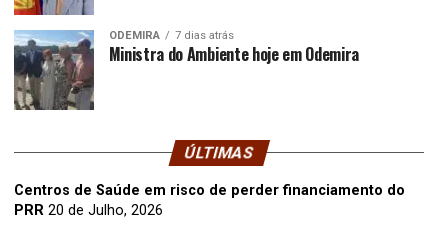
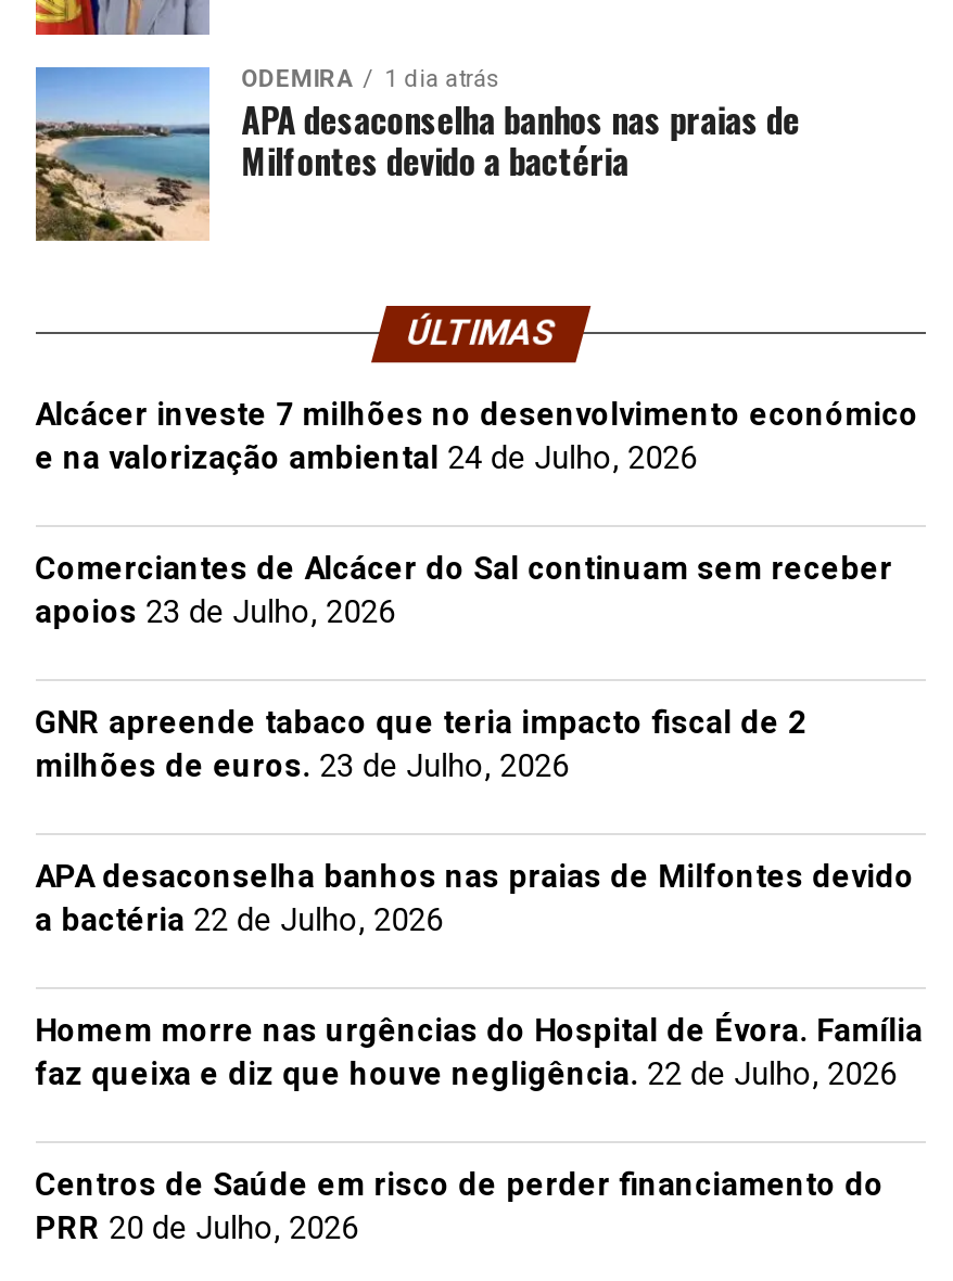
- [image]
- 7 dias atrás
- Ministra do Ambiente hoje em Odemira
+ [image]
+ 1 dia atrás
+ APA desaconselha banhos nas praias de
+ Milfontes devido a bactéria

+ Alcácer investe 7 milhões no desenvolvimento económico
+ e na valorização ambiental 24 de Julho, 2026
+ Comerciantes de Alcácer do Sal continuam sem receber
+ apoios 23 de Julho, 2026
+ GNR apreende tabaco que teria impacto fiscal de 2
+ milhões de euros. 23 de Julho, 2026
+ APA desaconselha banhos nas praias de Milfontes devido
+ a bactéria 22 de Julho, 2026
+ Homem morre nas urgências do Hospital de Évora. Família
+ faz queixa e diz que houve negligência. 22 de Julho, 2026
